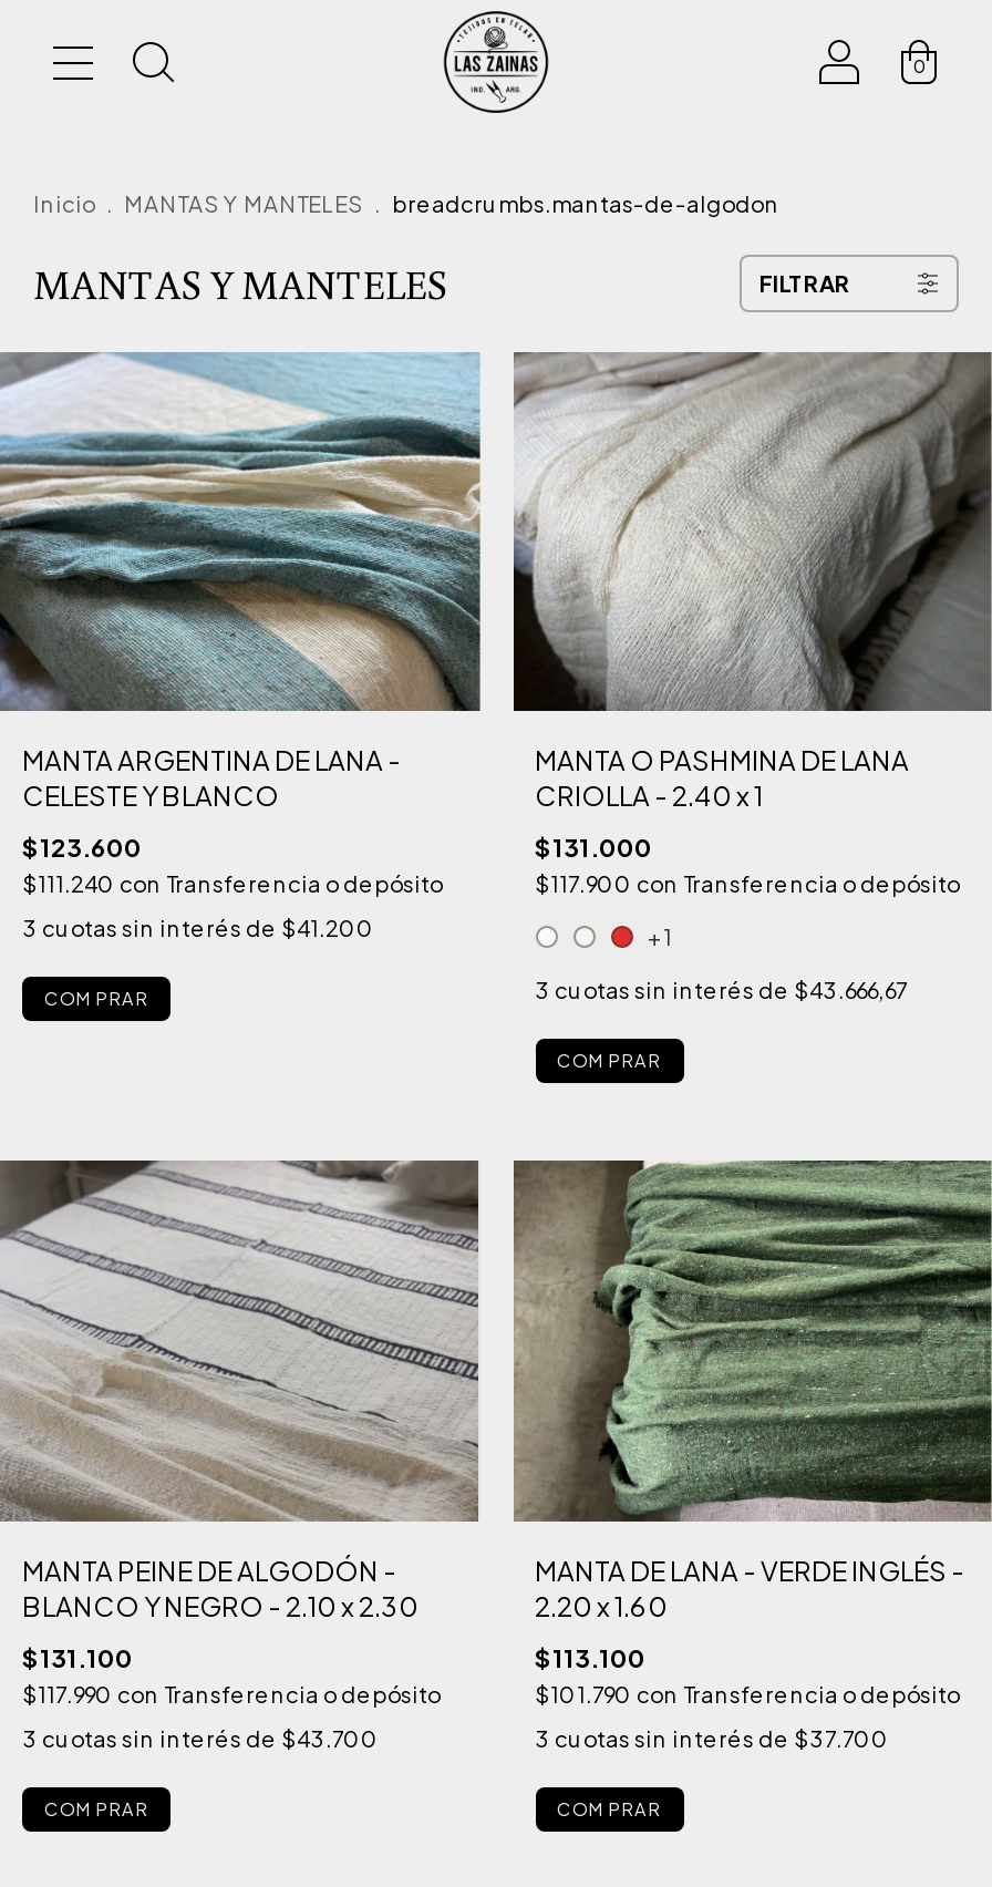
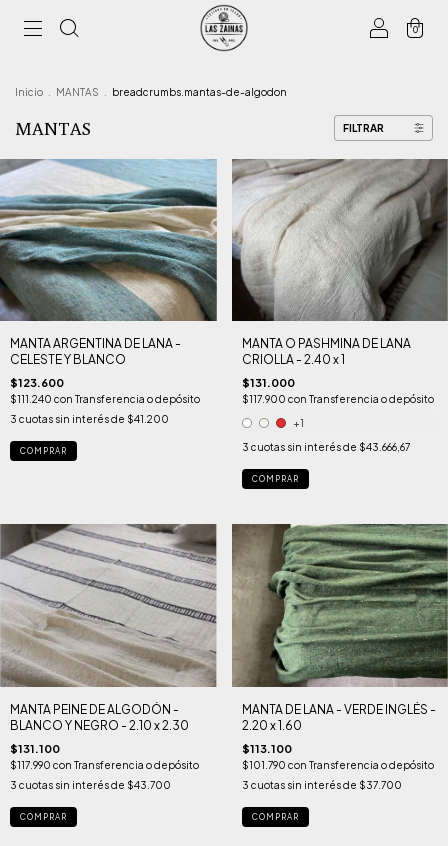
- Inicio . MANTAS Y MANTELES . breadcrumbs.mantas-de-algodon
+ Inicio . MANTAS . breadcrumbs.mantas-de-algodon

- MANTAS Y MANTELES
+ MANTAS
